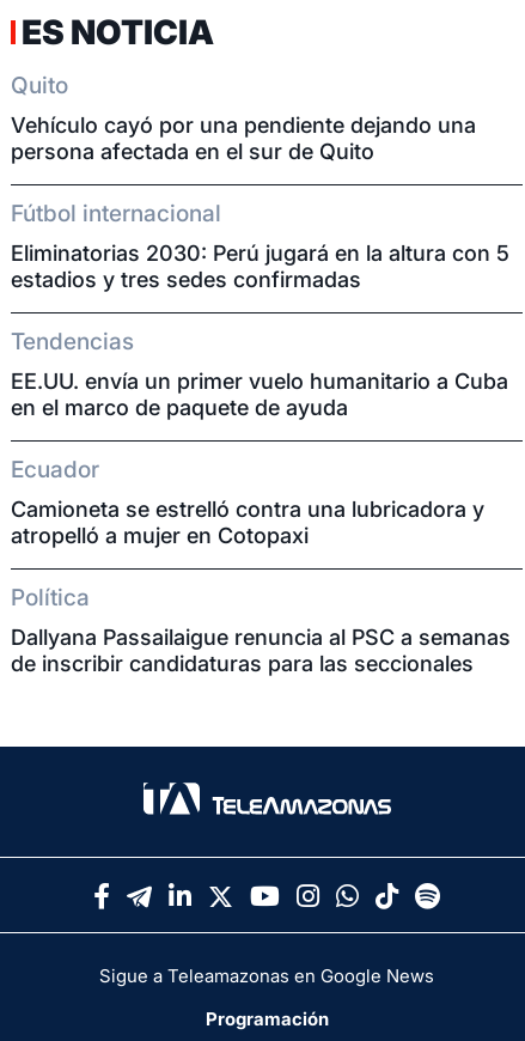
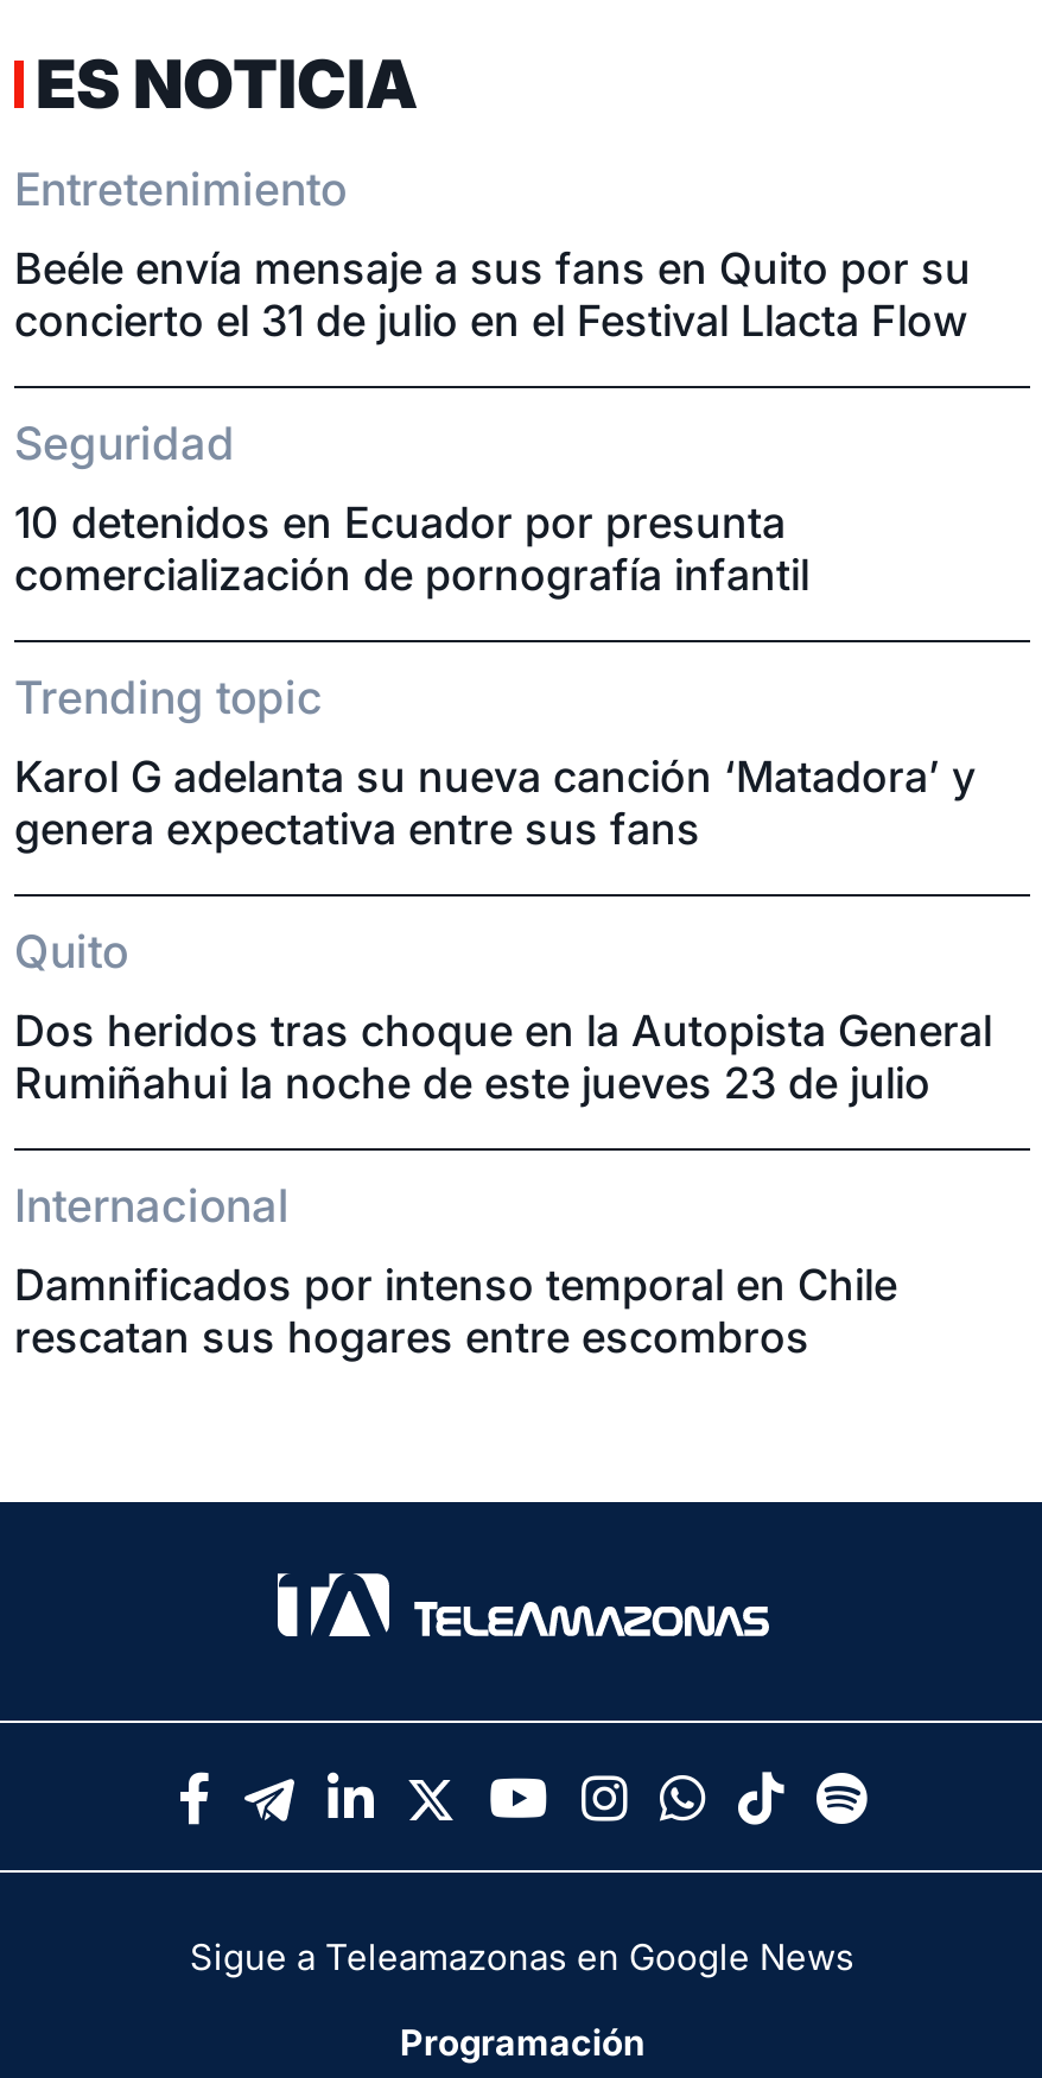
+ Entretenimiento
+ Beéle envía mensaje a sus fans en Quito por su
+ concierto el 31 de julio en el Festival Llacta Flow
+ Seguridad
+ 10 detenidos en Ecuador por presunta
+ comercialización de pornografía infantil
+ Trending topic
+ Karol G adelanta su nueva canción ‘Matadora’ y
+ genera expectativa entre sus fans

moved down: Quito

- Vehículo cayó por una pendiente dejando una
- persona afectada en el sur de Quito
- Fútbol internacional
- Eliminatorias 2030: Perú jugará en la altura con 5
- estadios y tres sedes confirmadas
- Tendencias
- EE.UU. envía un primer vuelo humanitario a Cuba
- en el marco de paquete de ayuda
- Ecuador
- Camioneta se estrelló contra una lubricadora y
- atropelló a mujer en Cotopaxi
- Política
- Dallyana Passailaigue renuncia al PSC a semanas
- de inscribir candidaturas para las seccionales
+ Dos heridos tras choque en la Autopista General
+ Rumiñahui la noche de este jueves 23 de julio
+ Internacional
+ Damnificados por intenso temporal en Chile
+ rescatan sus hogares entre escombros
